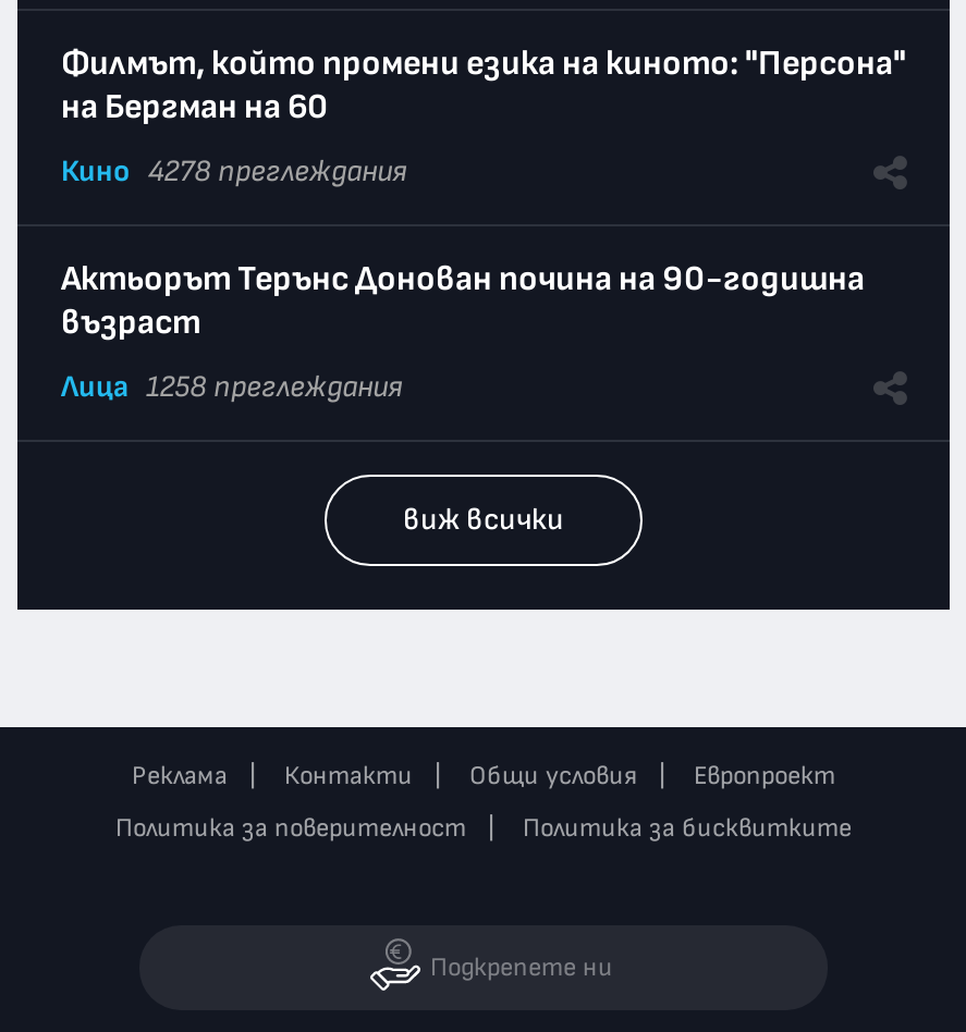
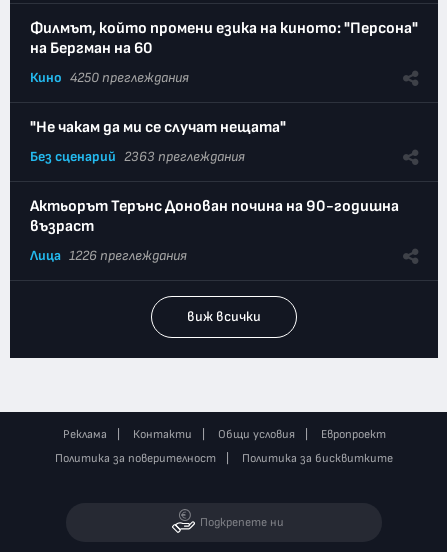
- Кино 4278 преглеждания
+ Кино 4250 преглеждания
+ "Не чакам да ми се случат нещата"
+ Без сценарий 2363 преглеждания

- Лица 1258 преглеждания
+ Лица 1226 преглеждания
